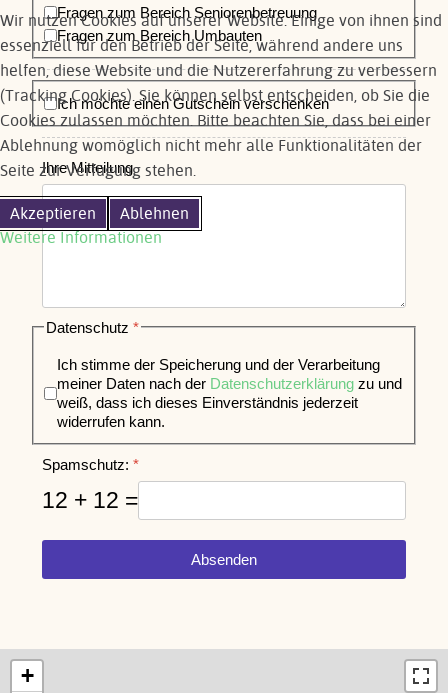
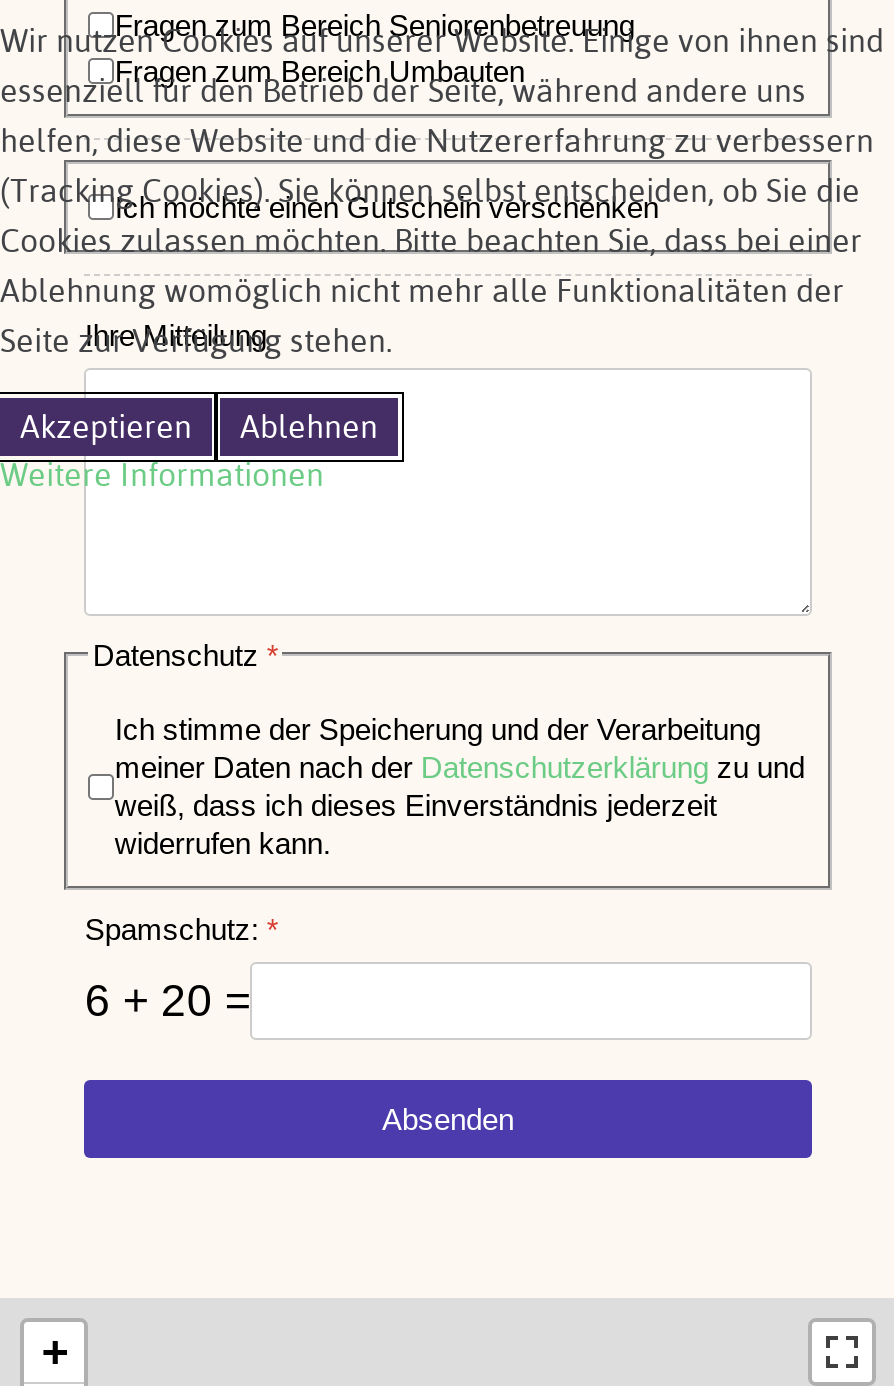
- 12 + 12 =
+ 6 + 20 =
